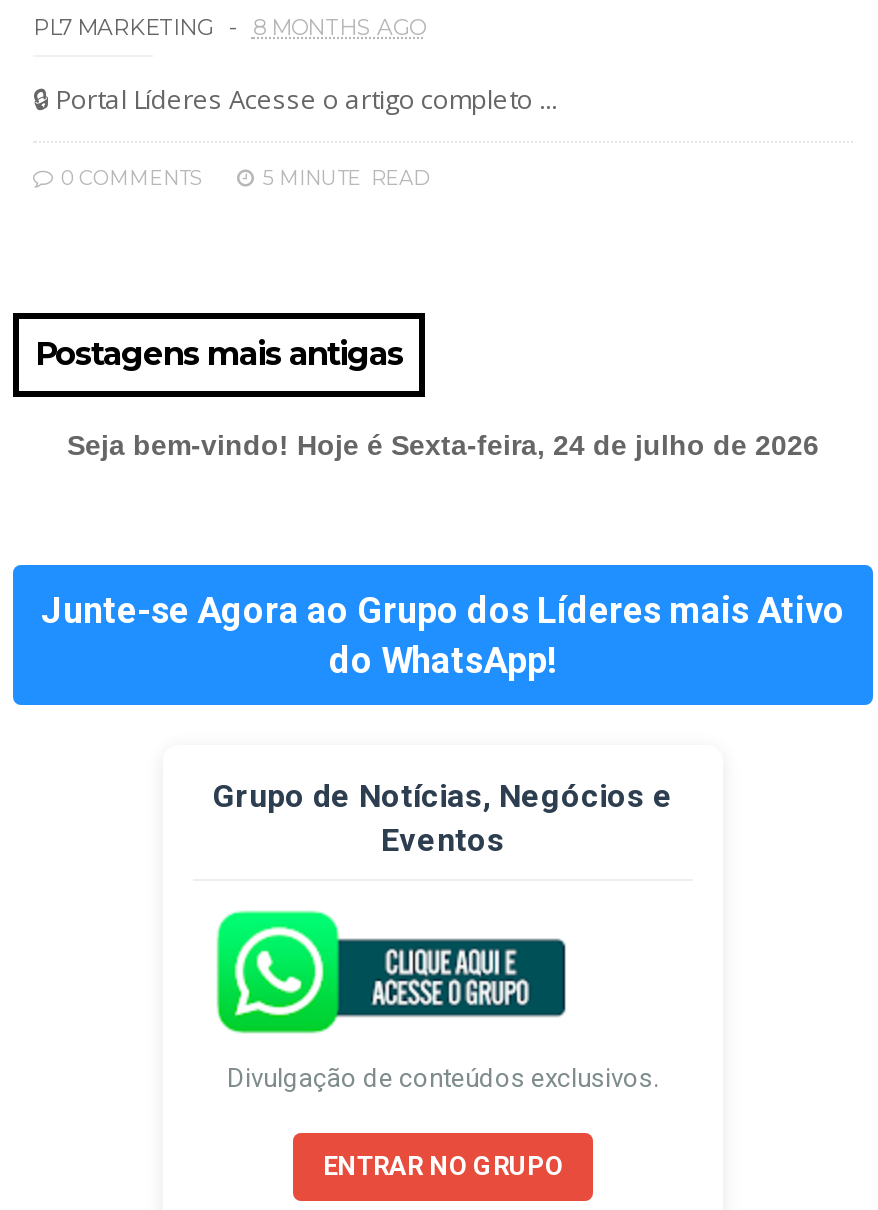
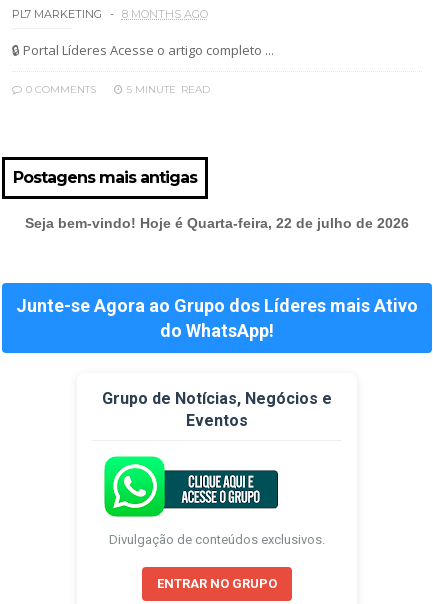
- Seja bem-vindo! Hoje é Sexta-feira, 24 de julho de 2026
+ Seja bem-vindo! Hoje é Quarta-feira, 22 de julho de 2026
